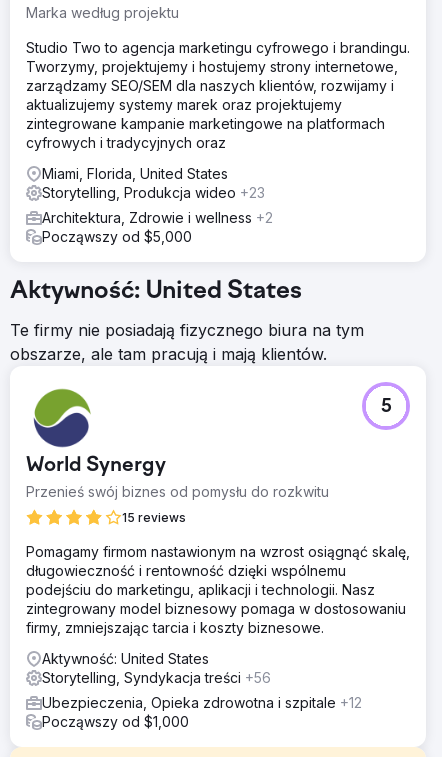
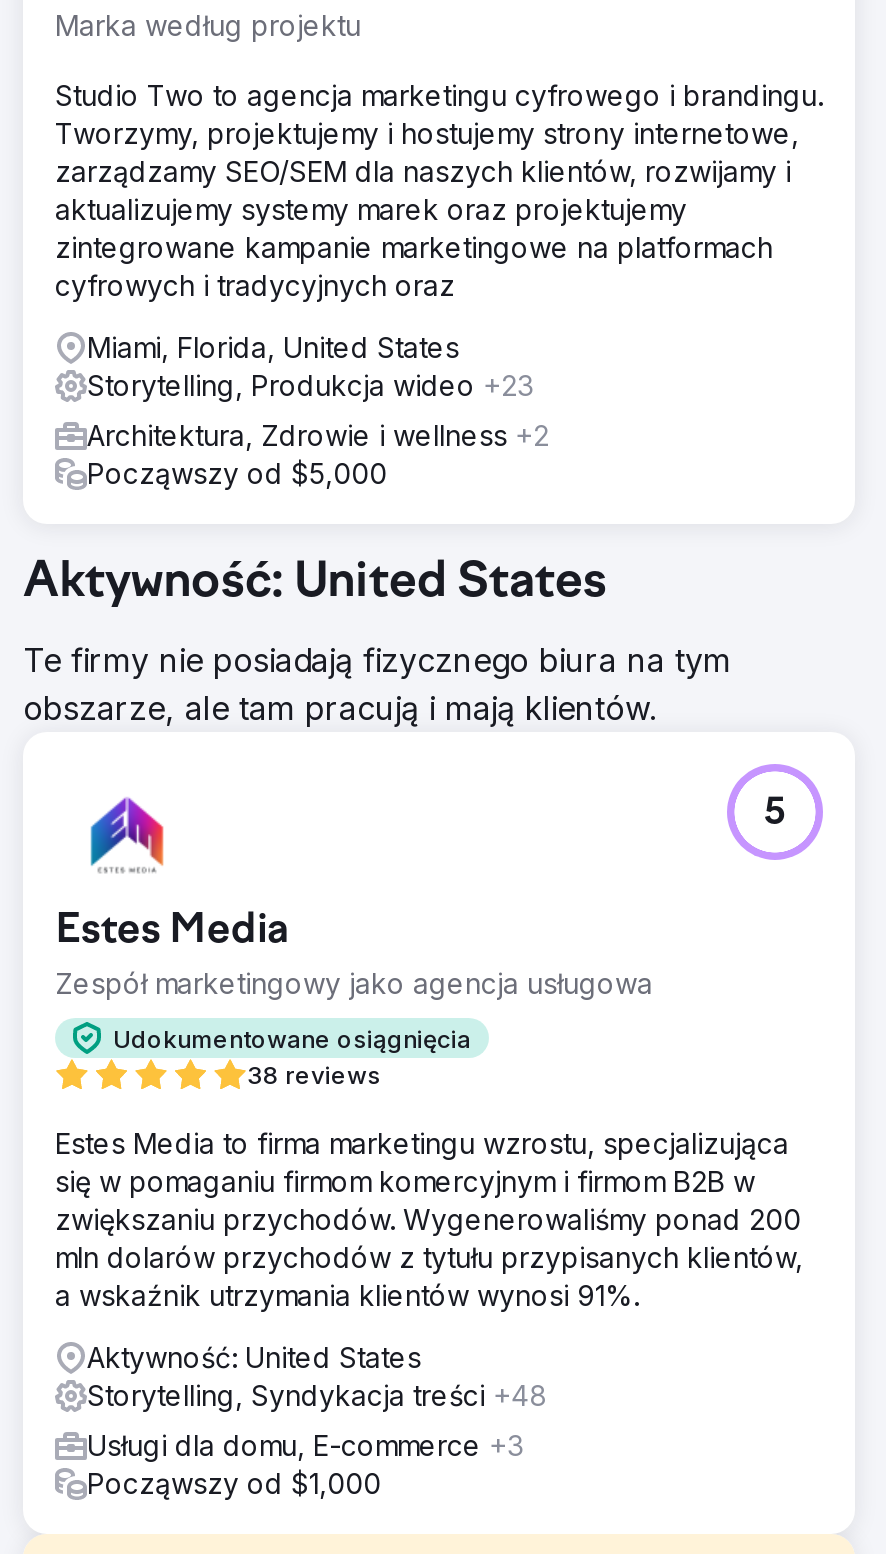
- [image]
- World Synergy
- Przenieś swój biznes od pomysłu do rozkwitu
+ [image]
+ Estes Media
+ Zespół marketingowy jako agencja usługowa

- 15 reviews
+ Udokumentowane osiągnięcia
+ 38 reviews

- Pomagamy firmom nastawionym na wzrost osiągnąć skalę,
- długowieczność i rentowność dzięki wspólnemu
- podejściu do marketingu, aplikacji i technologii. Nasz
- zintegrowany model biznesowy pomaga w dostosowaniu
- firmy, zmniejszając tarcia i koszty biznesowe.
+ Estes Media to firma marketingu wzrostu, specjalizująca
+ się w pomaganiu firmom komercyjnym i firmom B2B w
+ zwiększaniu przychodów. Wygenerowaliśmy ponad 200
+ mln dolarów przychodów z tytułu przypisanych klientów,
+ a wskaźnik utrzymania klientów wynosi 91%.

- Storytelling, Syndykacja treści +56
+ Storytelling, Syndykacja treści +48

- Ubezpieczenia, Opieka zdrowotna i szpitale +12
+ Usługi dla domu, E-commerce +3
